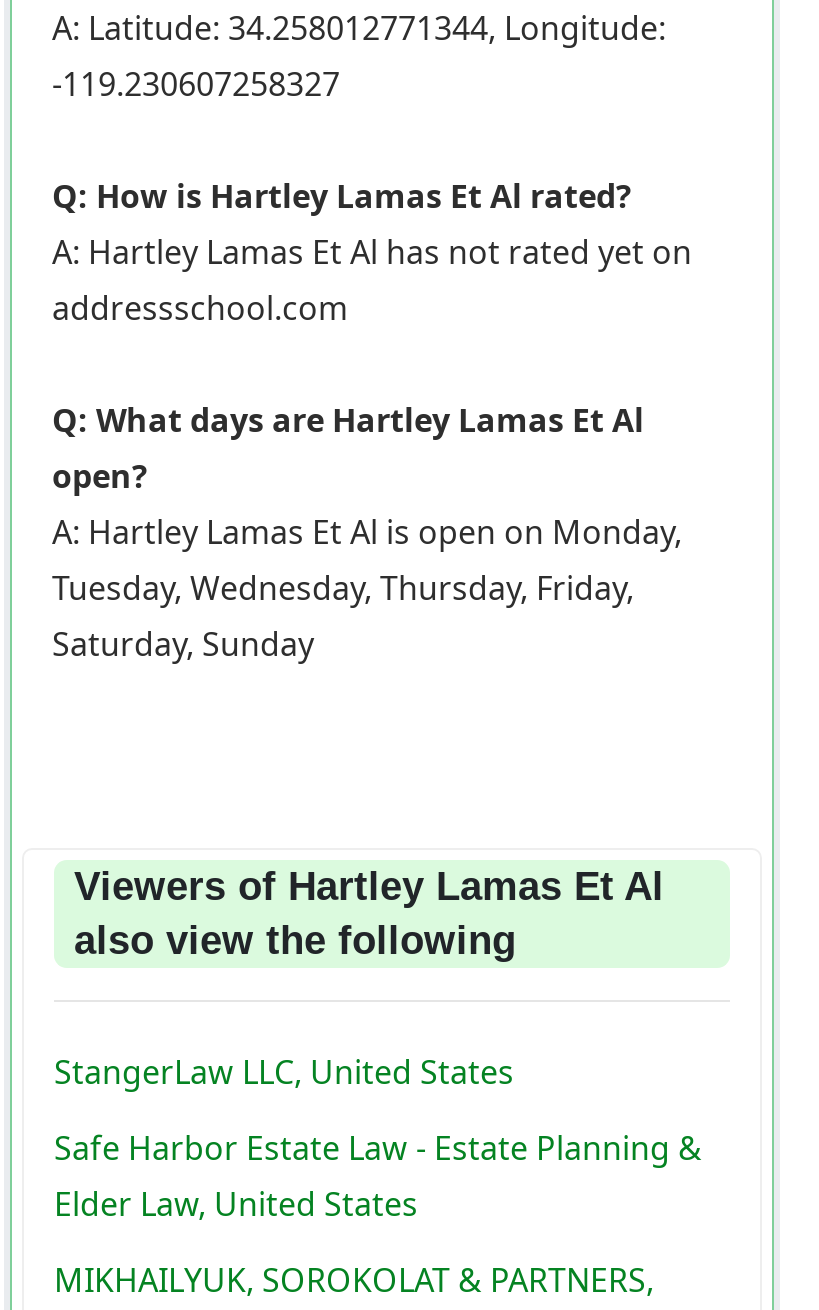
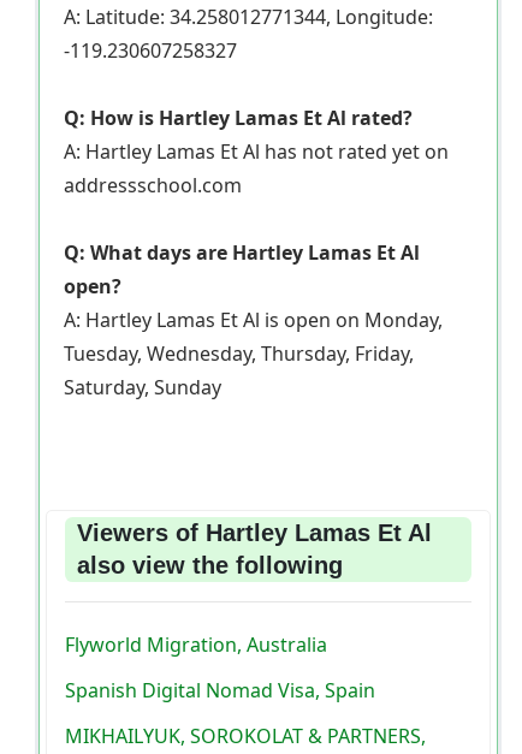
- StangerLaw LLC, United States
+ Flyworld Migration, Australia

- Safe Harbor Estate Law - Estate Planning &
- Elder Law, United States
+ Spanish Digital Nomad Visa, Spain
